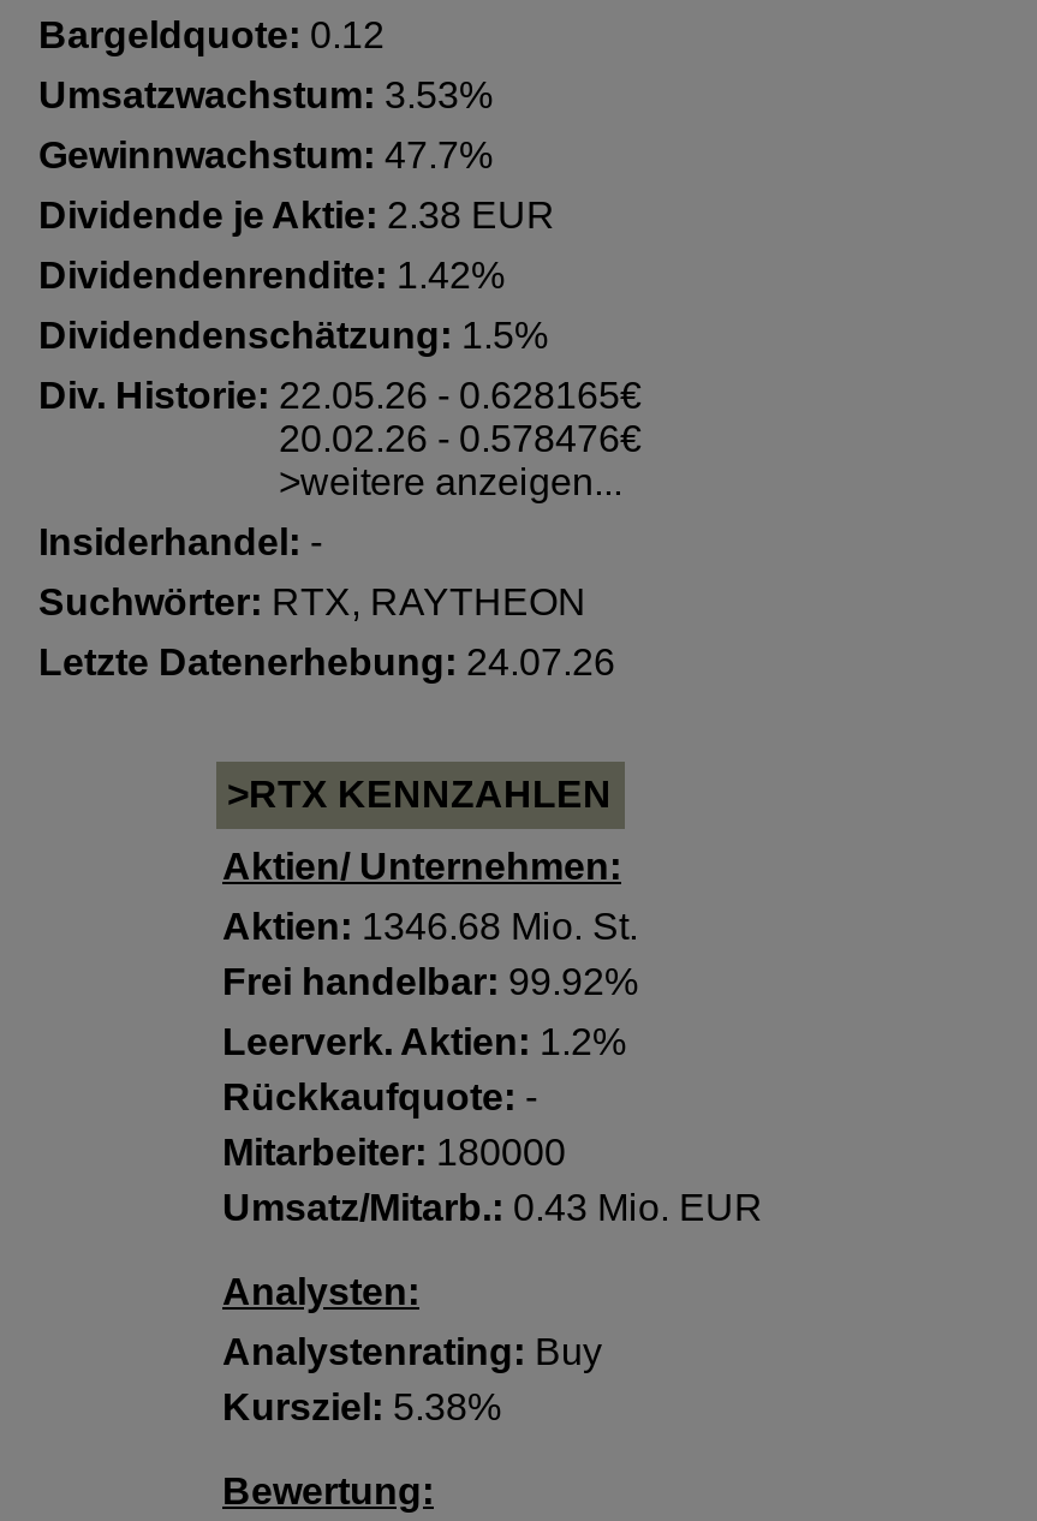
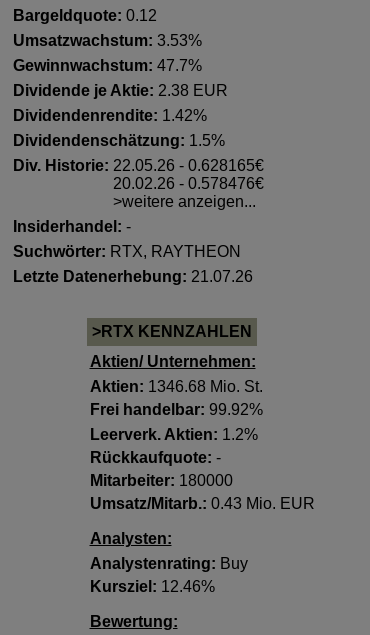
- Letzte Datenerhebung: 24.07.26
+ Letzte Datenerhebung: 21.07.26

- Kursziel: 5.38%
+ Kursziel: 12.46%
